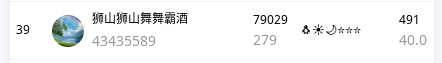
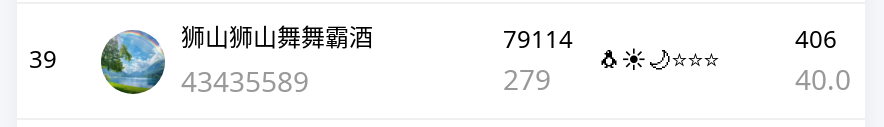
- 79029
+ 79114

- 491
+ 406
